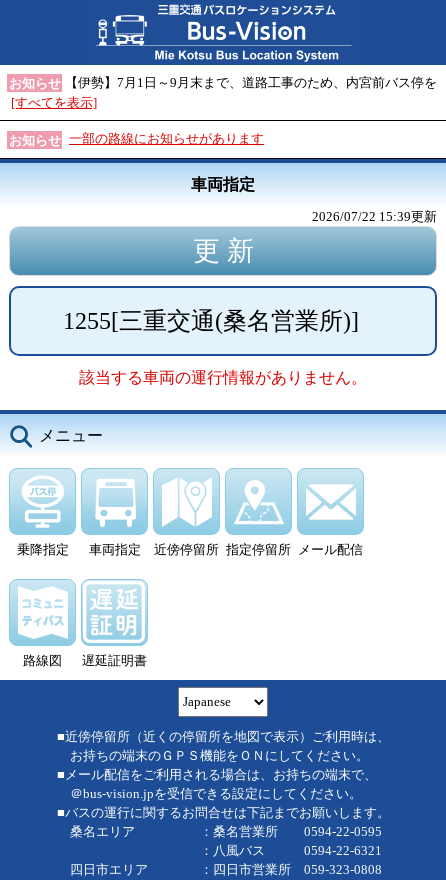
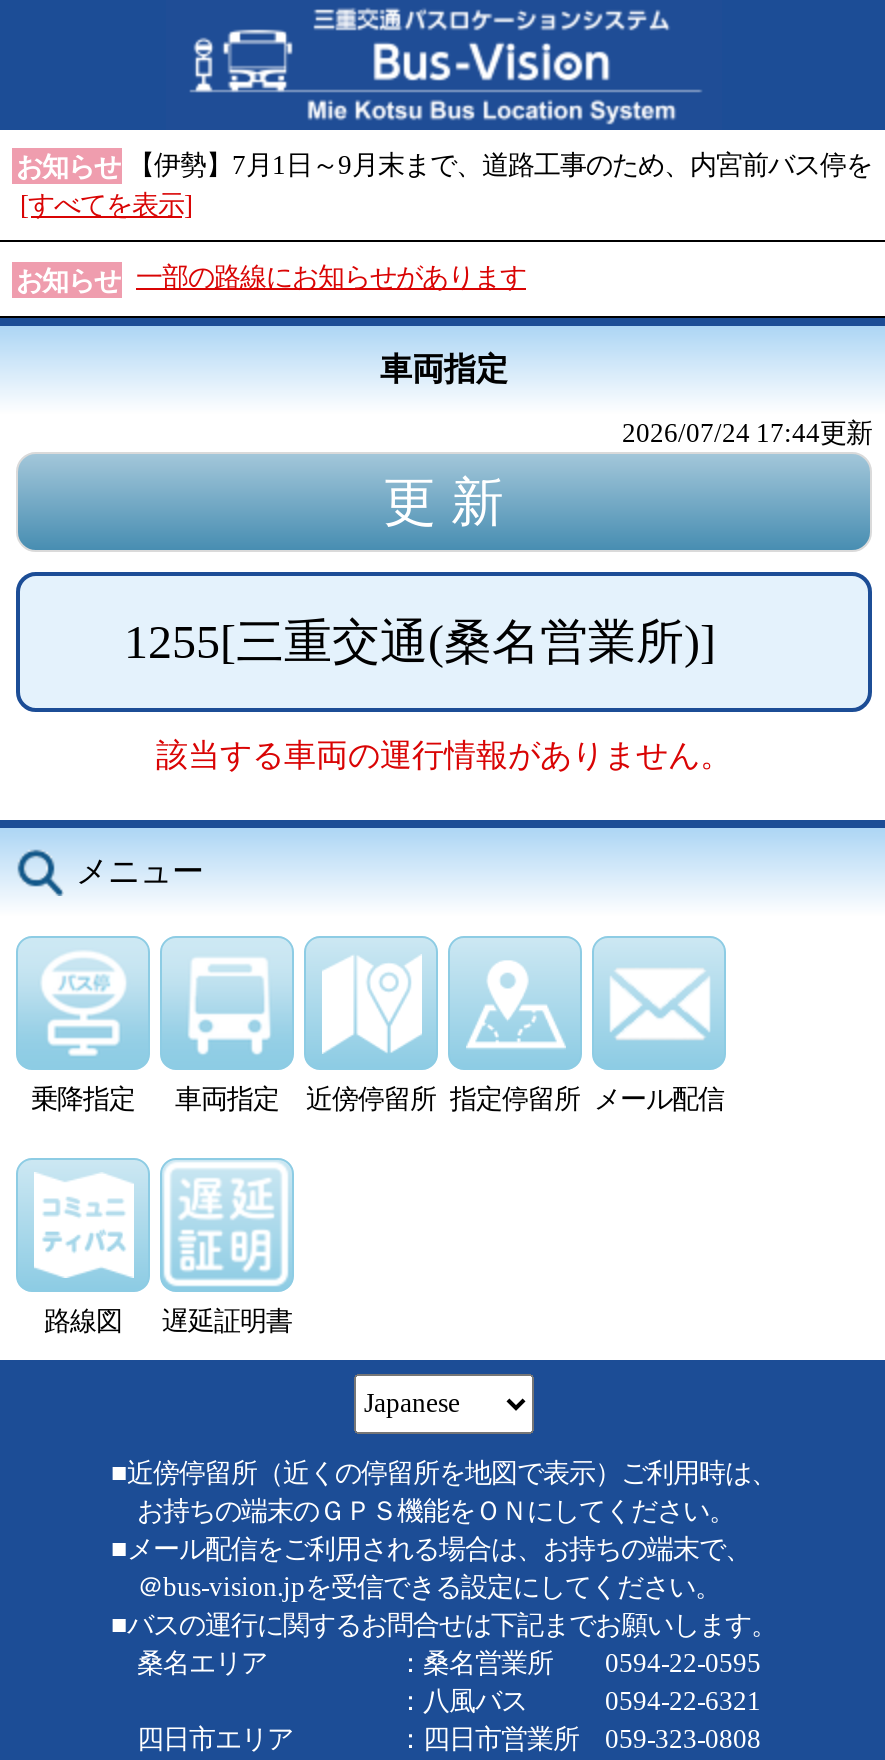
- 2026/07/22 15:39更新
+ 2026/07/24 17:44更新
